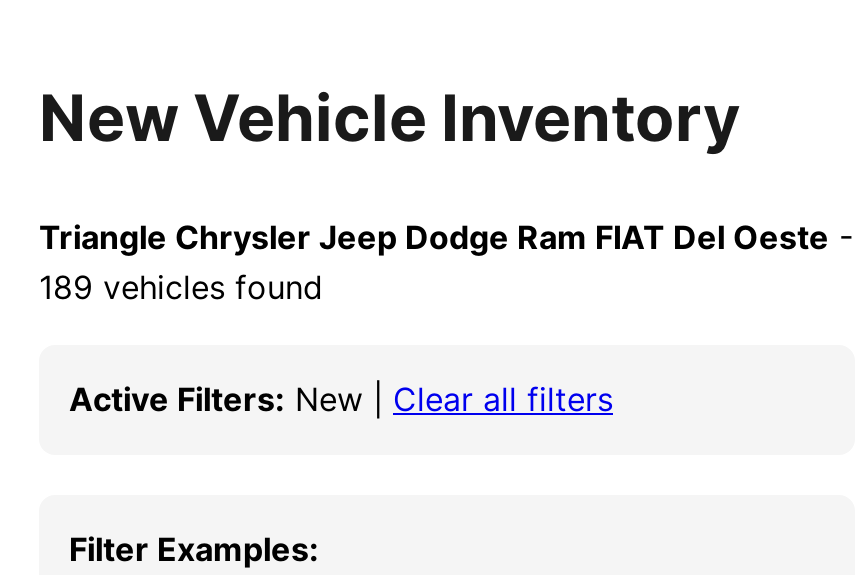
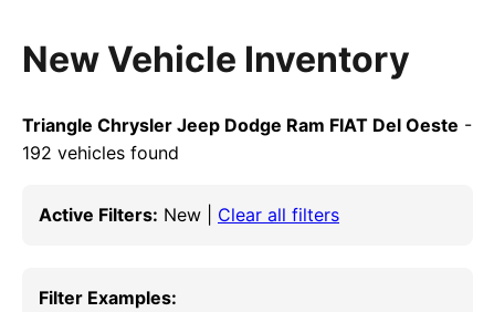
- 189 vehicles found
+ 192 vehicles found
